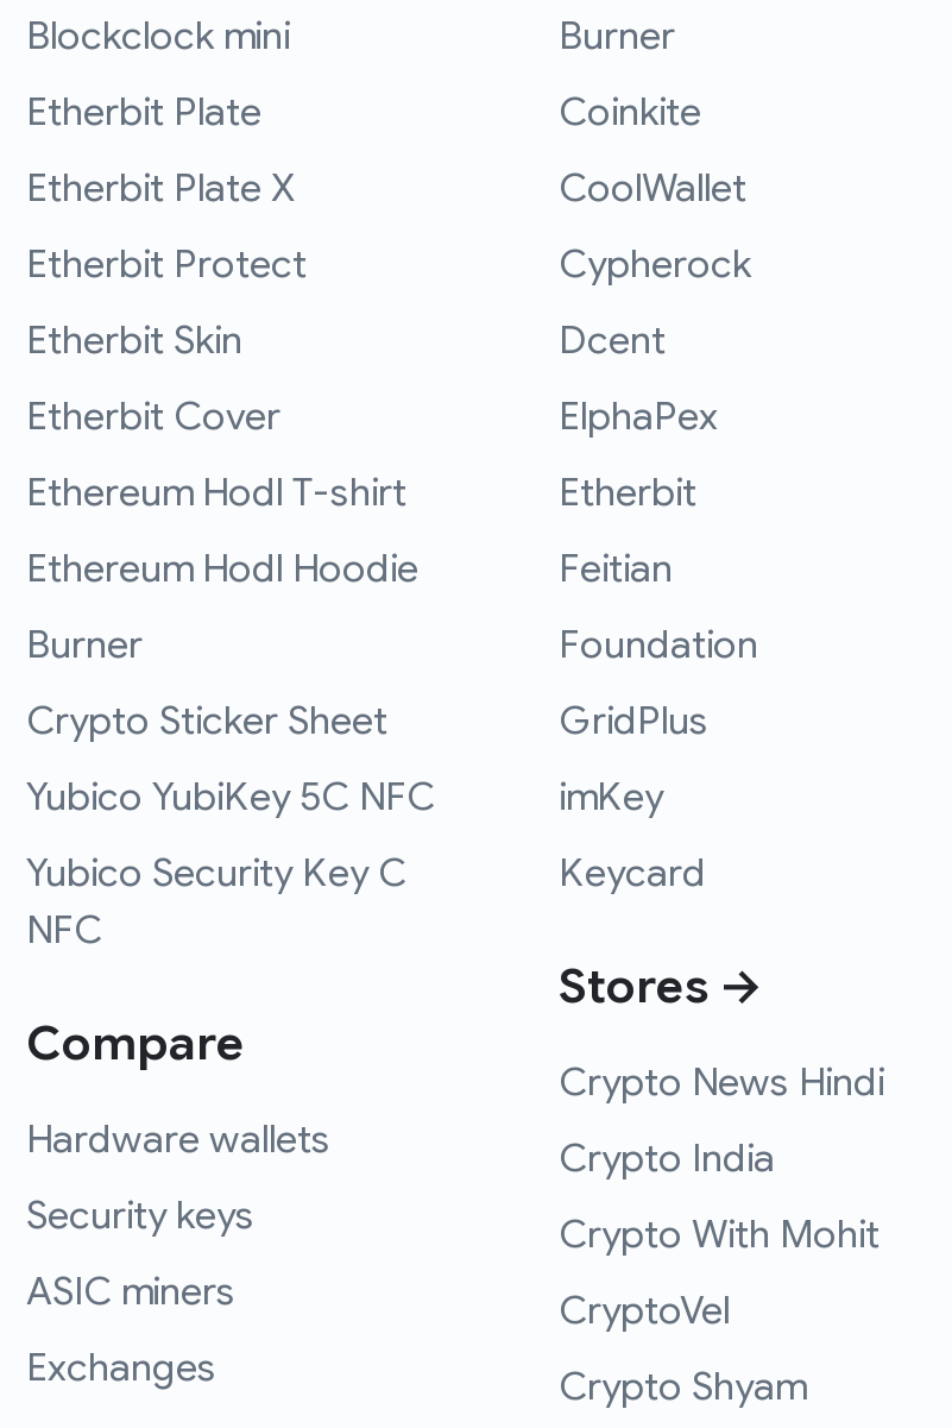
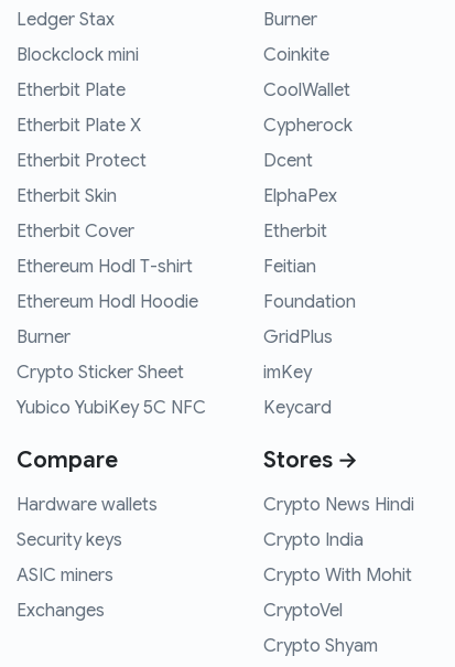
moved down: Blockclock mini | Etherbit Plate | Etherbit Plate X | ... | Crypto Sticker Sheet | Yubico YubiKey 5C NFC

+ Ledger Stax

- Yubico Security Key C
- NFC

moved up: Compare | Hardware wallets | Security keys | ASIC miners | Exchanges
